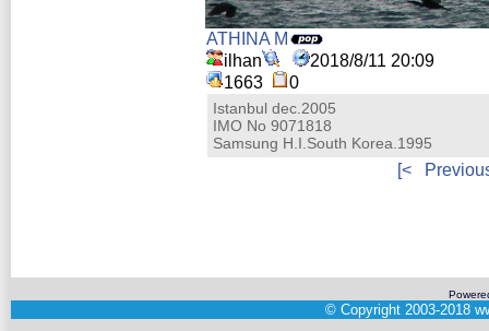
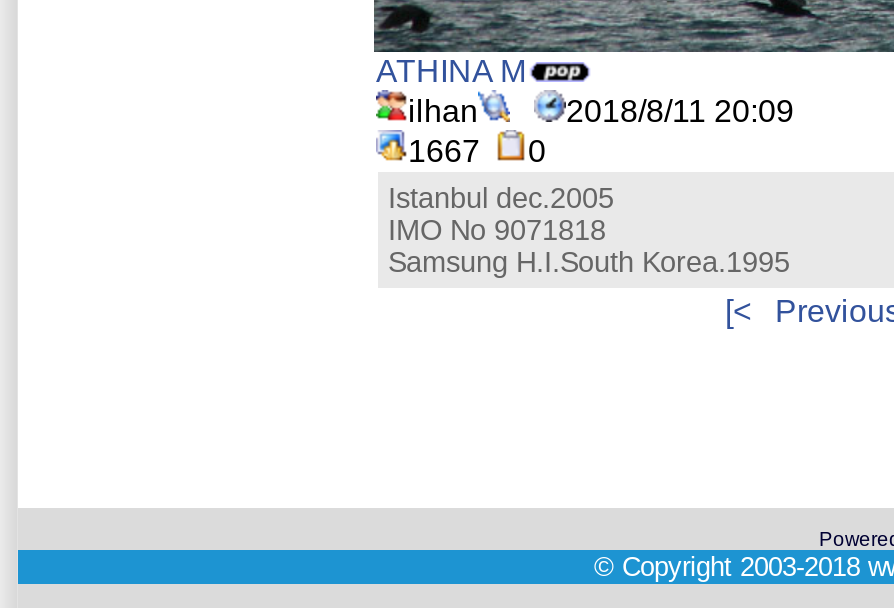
- 1663 0
+ 1667 0
